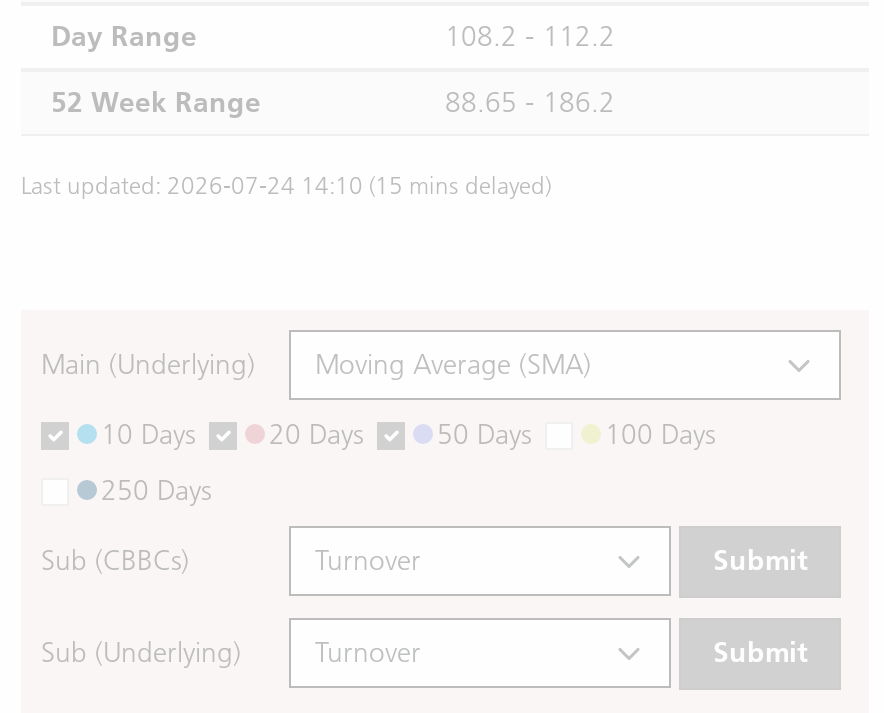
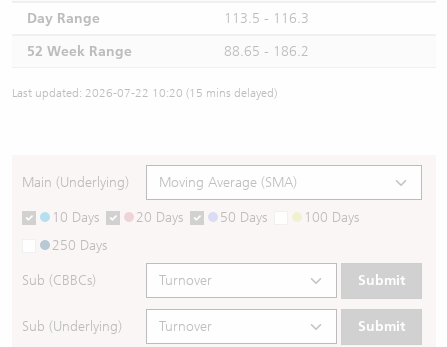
- 108.2 - 112.2
+ 113.5 - 116.3

- Last updated: 2026-07-24 14:10 (15 mins delayed)
+ Last updated: 2026-07-22 10:20 (15 mins delayed)
